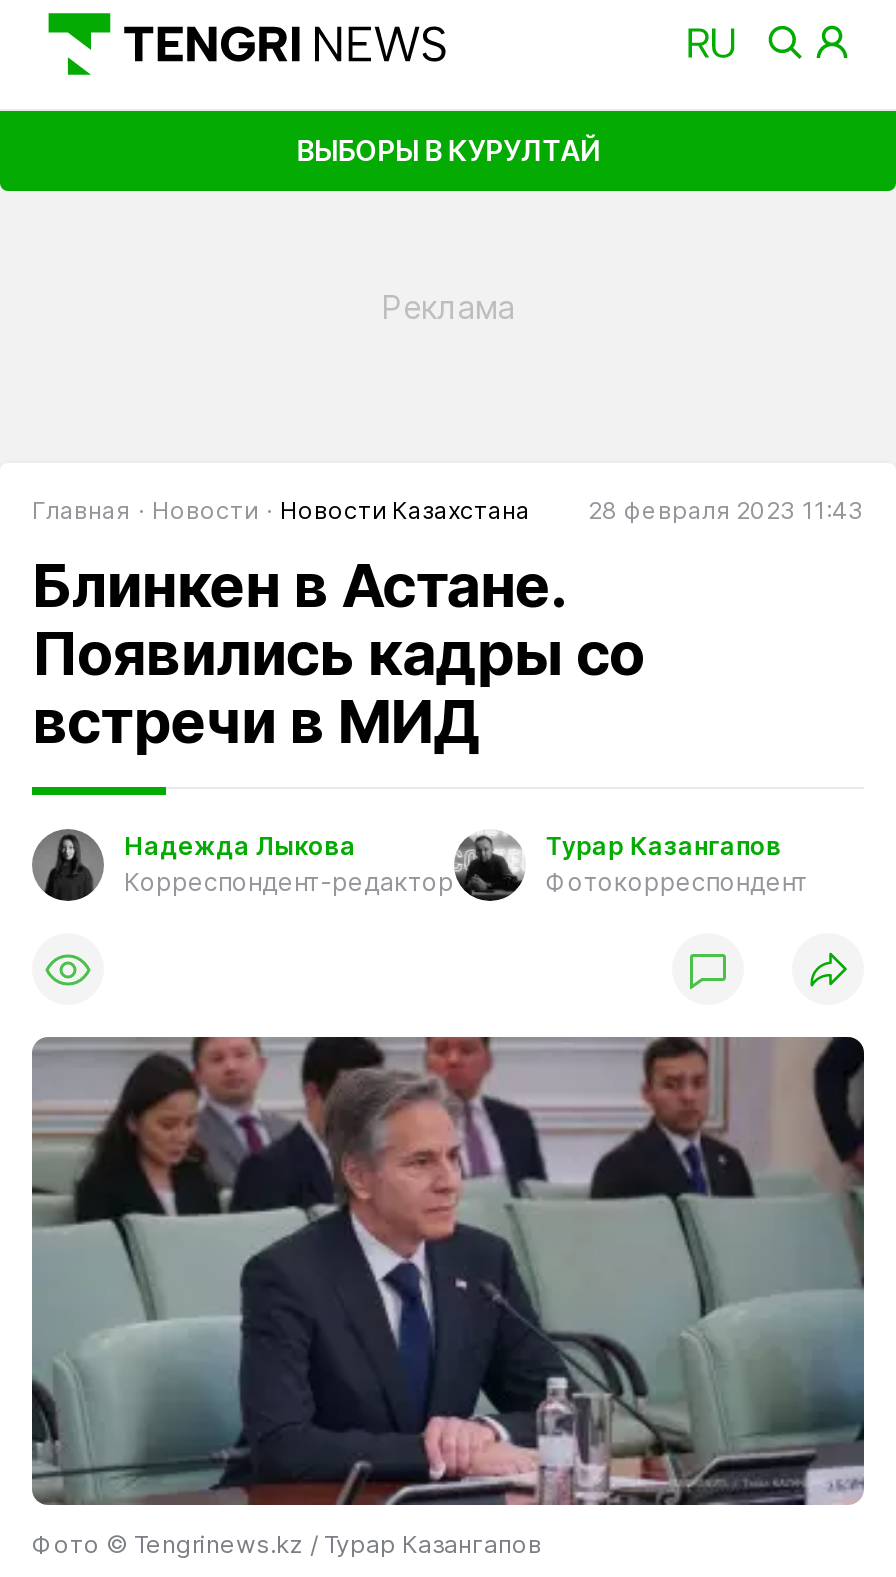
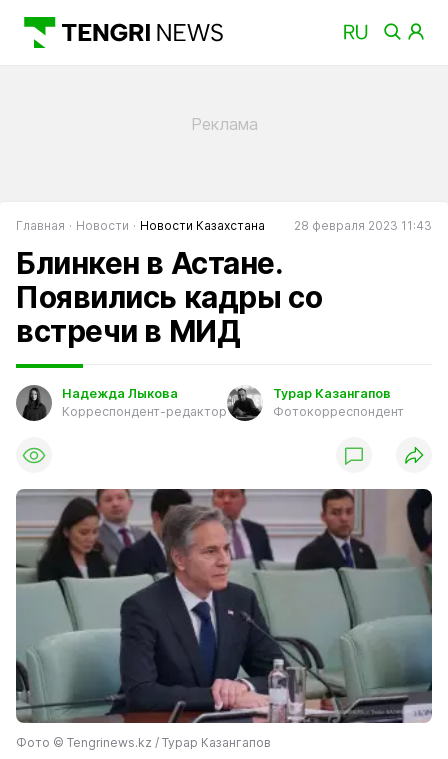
- ВЫБОРЫ В КУРУЛТАЙ
